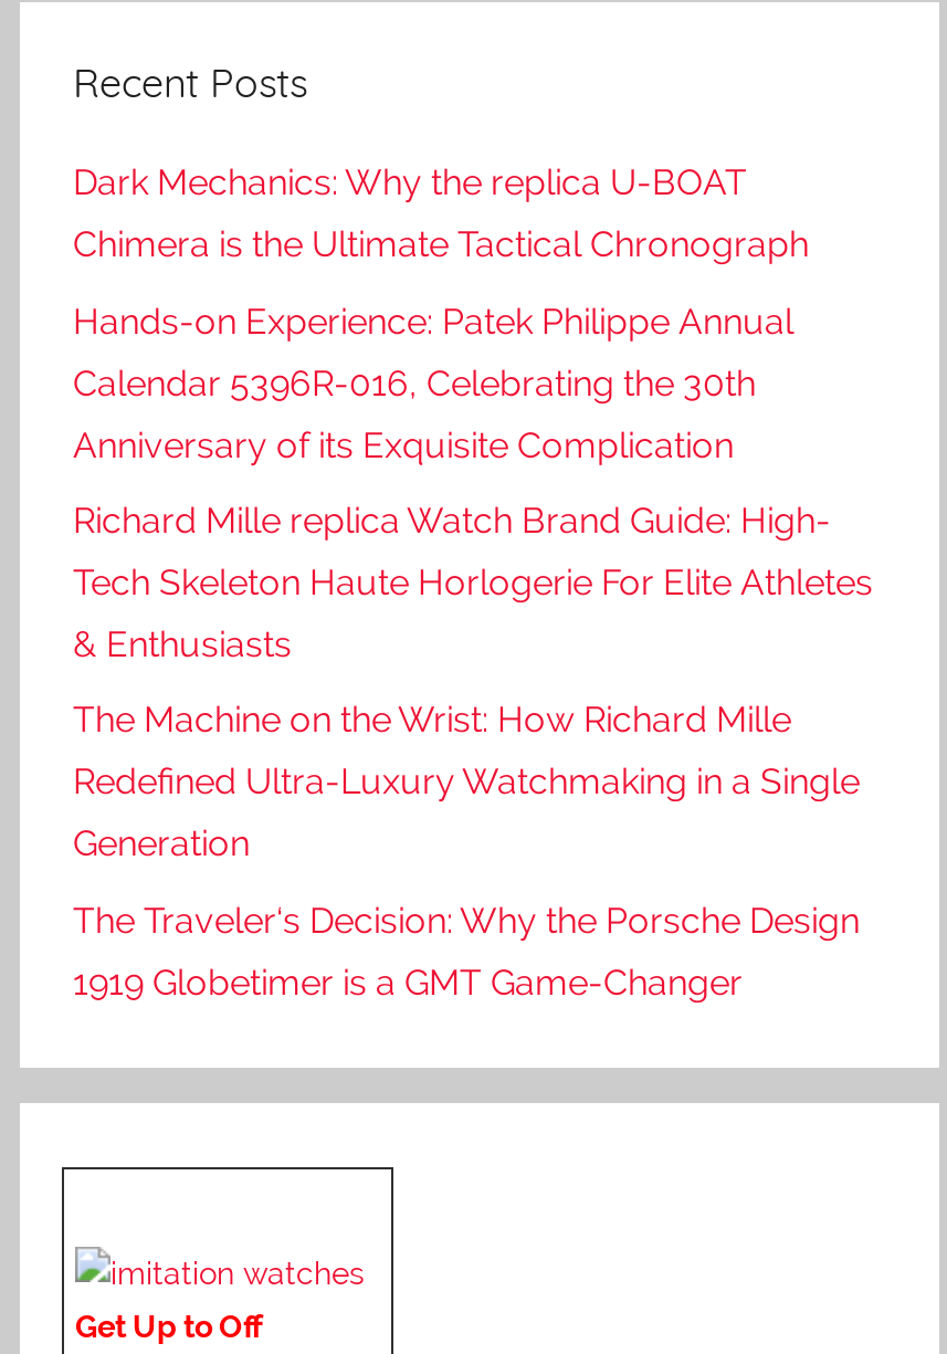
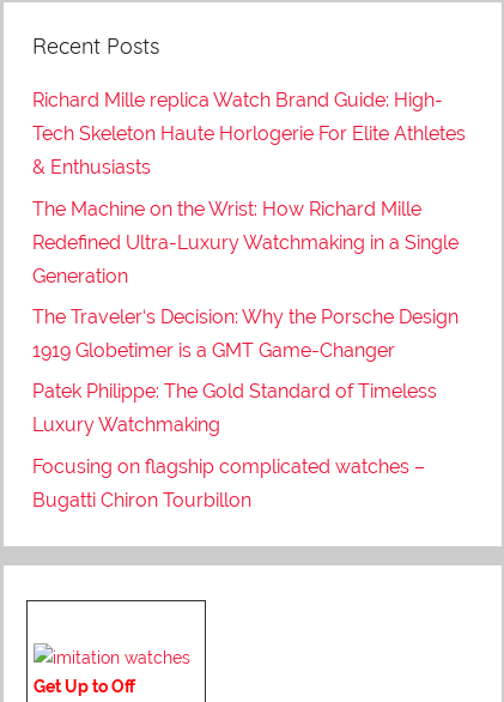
- Dark Mechanics: Why the replica U-BOAT
- Chimera is the Ultimate Tactical Chronograph
- Hands-on Experience: Patek Philippe Annual
- Calendar 5396R-016, Celebrating the 30th
- Anniversary of its Exquisite Complication

moved up: Richard Mille replica Watch Brand Guide: High- | Tech Skeleton Haute Horlogerie For Elite Athletes | & Enthusiasts | The Machine on the Wrist: How Richard Mille | Redefined Ultra-Luxury Watchmaking in a Single | Generation | The Traveler‘s Decision: Why the Porsche Design | 1919 Globetimer is a GMT Game-Changer

+ Patek Philippe: The Gold Standard of Timeless
+ Luxury Watchmaking
+ Focusing on flagship complicated watches –
+ Bugatti Chiron Tourbillon
